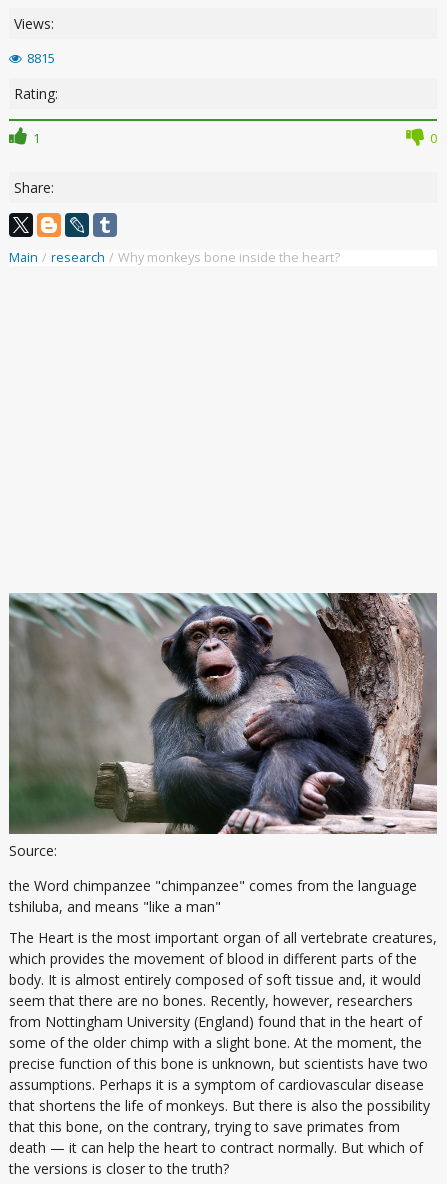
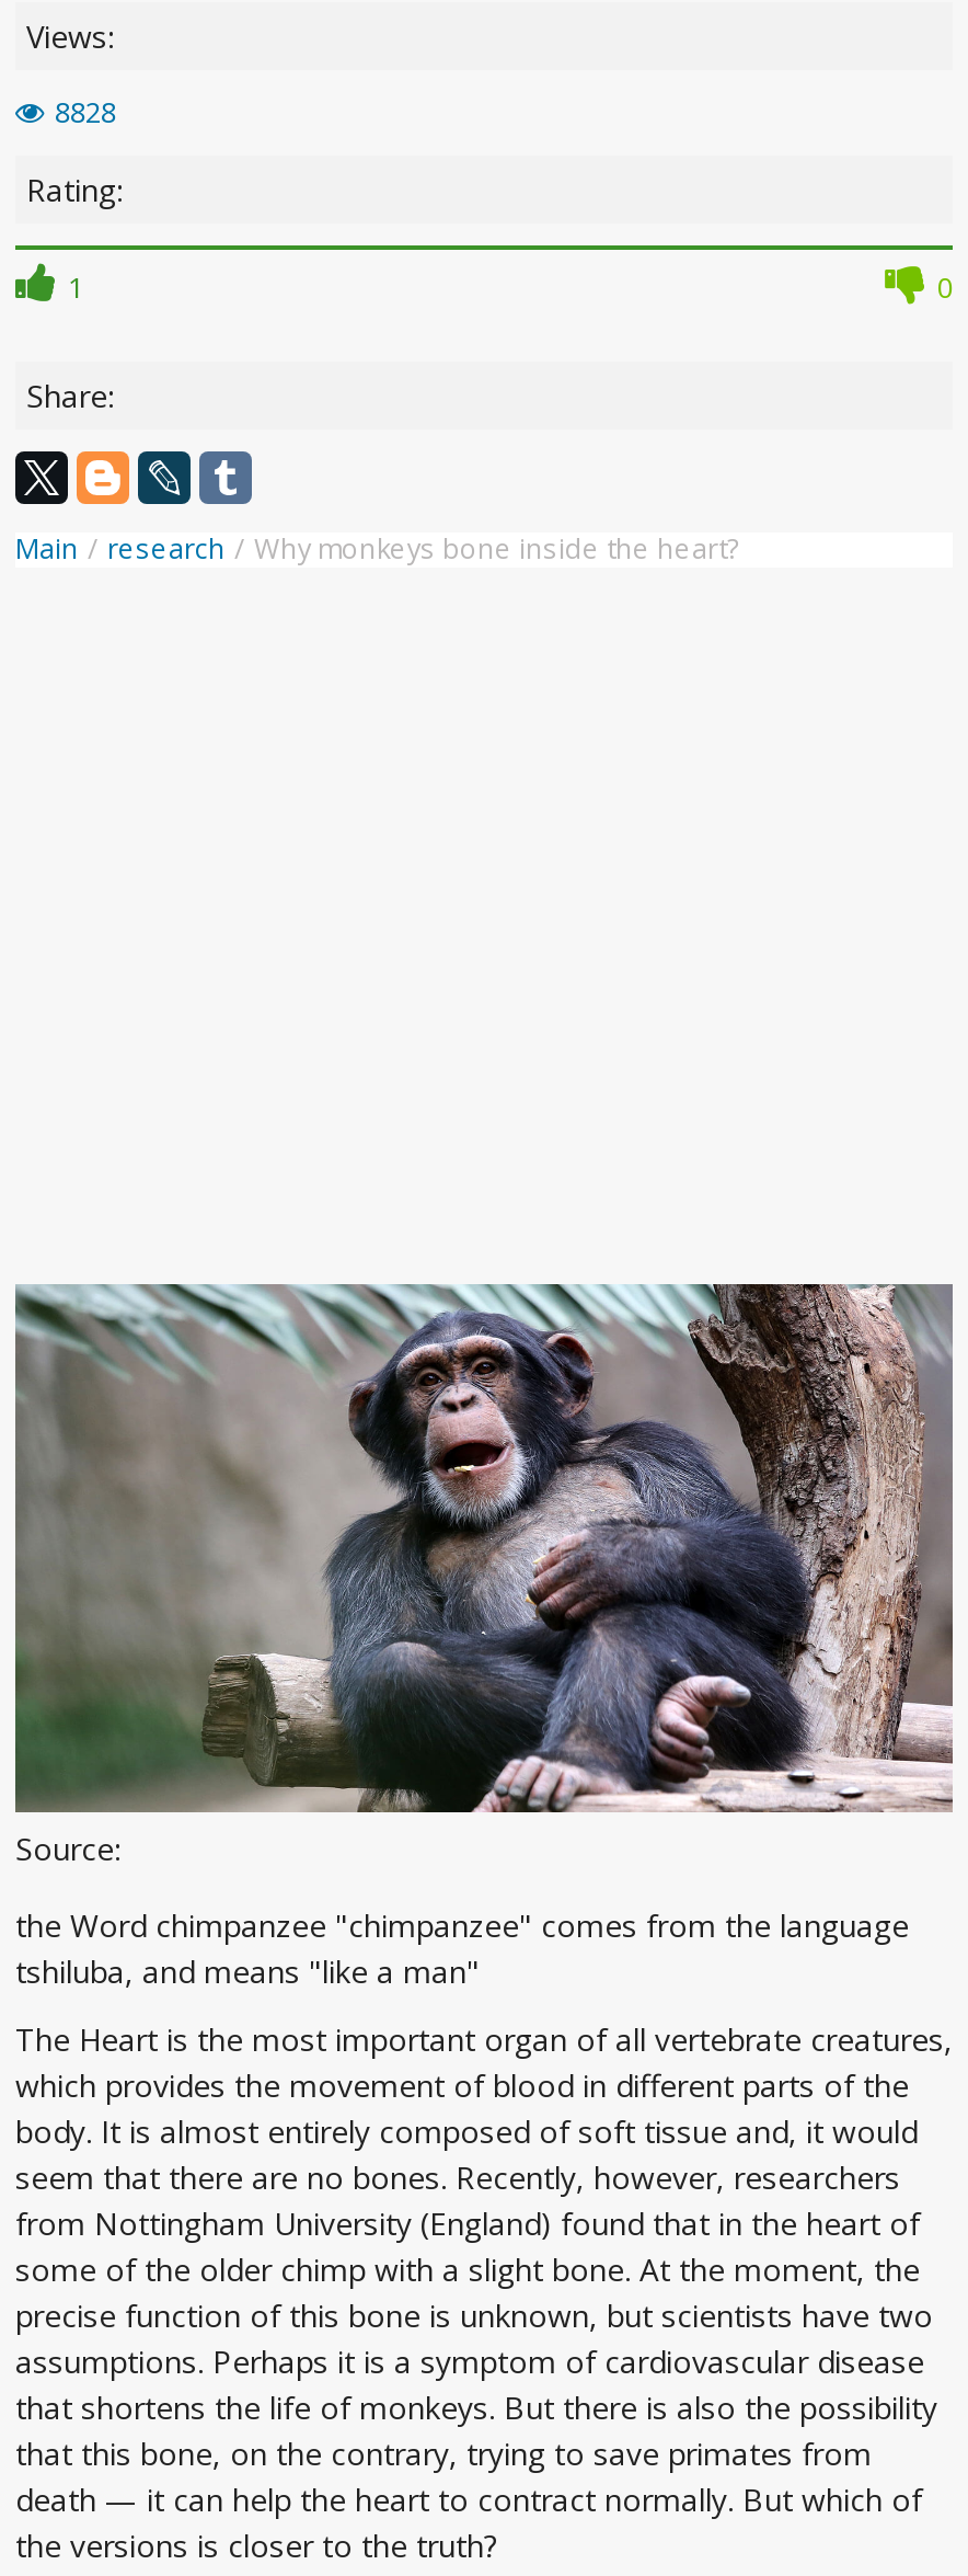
- 8815
+ 8828
